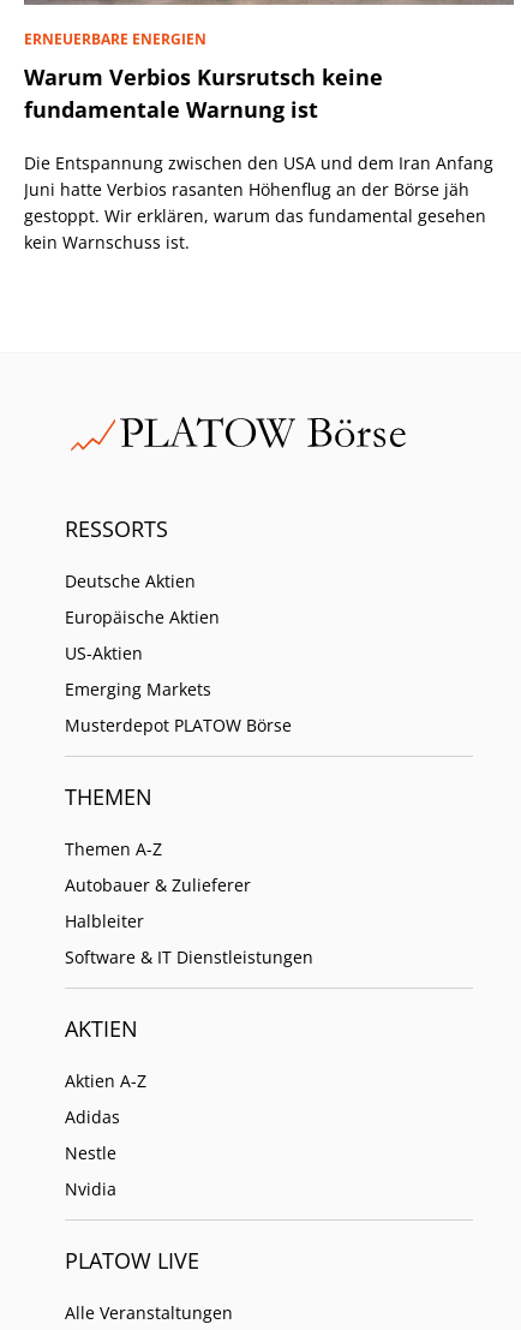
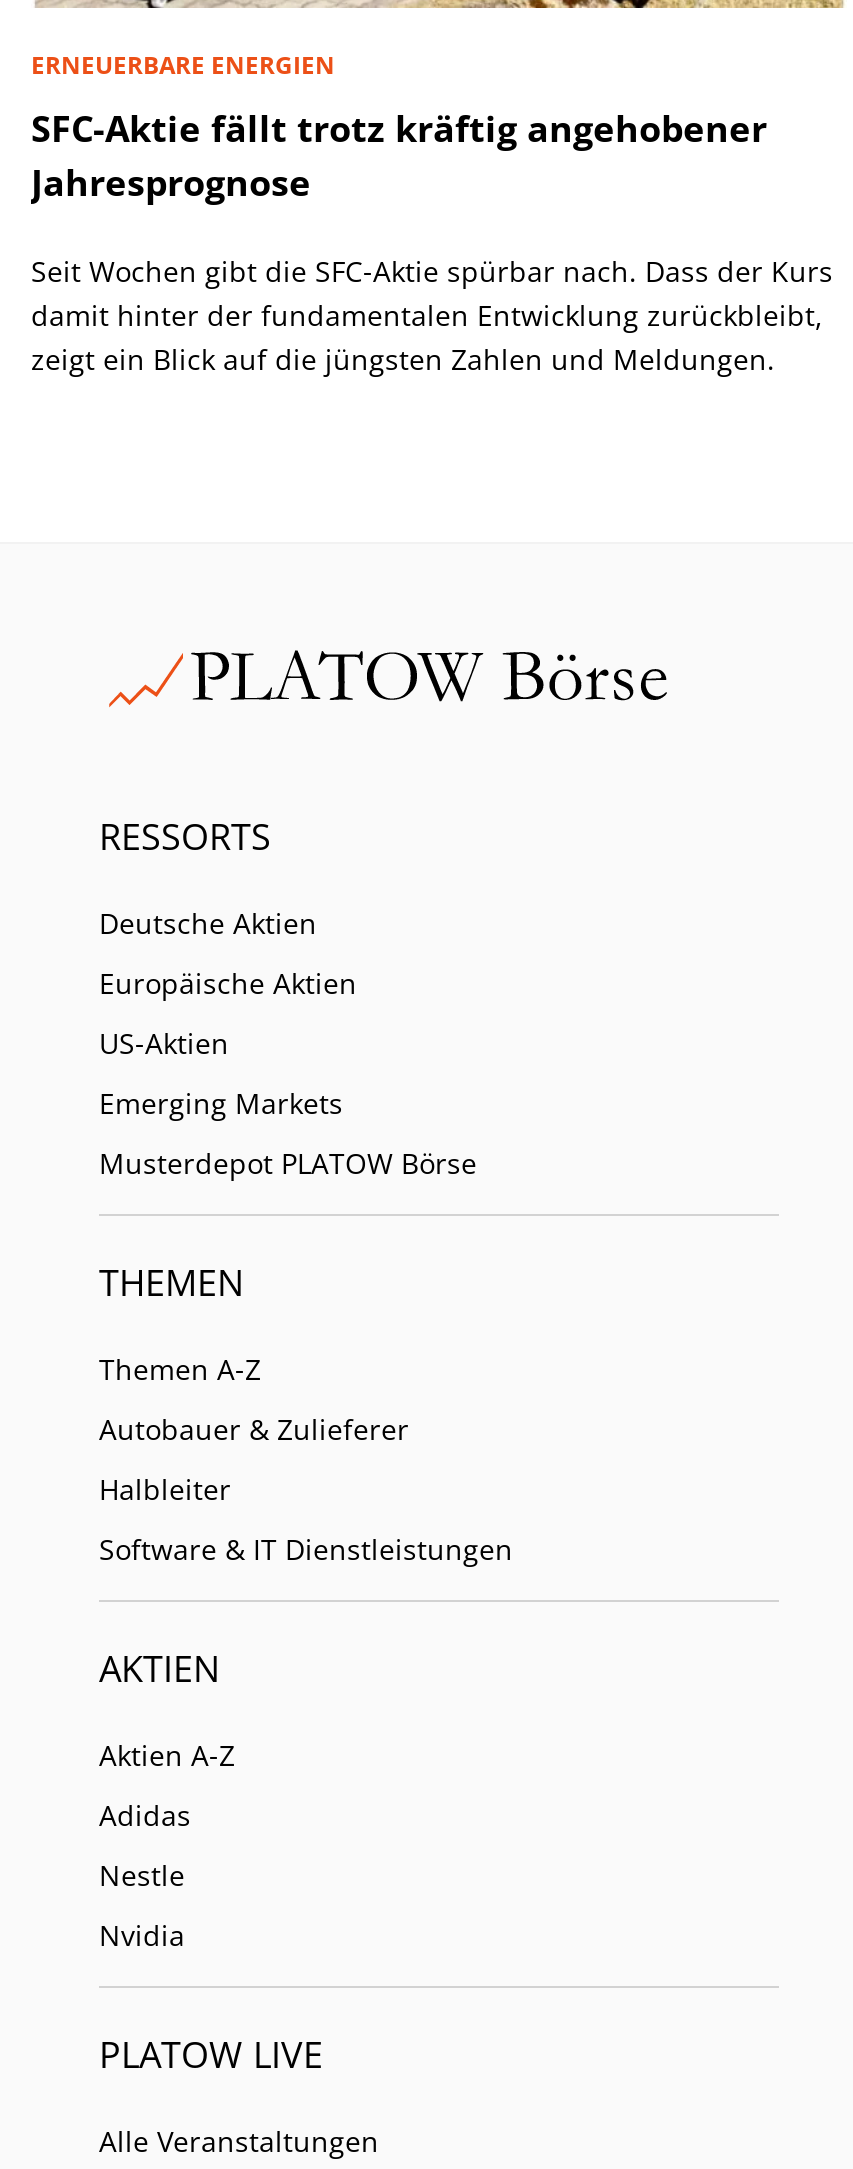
- Warum Verbios Kursrutsch keine
- fundamentale Warnung ist
+ SFC-Aktie fällt trotz kräftig angehobener
+ Jahresprognose

- Die Entspannung zwischen den USA und dem Iran Anfang
- Juni hatte Verbios rasanten Höhenflug an der Börse jäh
- gestoppt. Wir erklären, warum das fundamental gesehen
- kein Warnschuss ist.
+ Seit Wochen gibt die SFC-Aktie spürbar nach. Dass der Kurs
+ damit hinter der fundamentalen Entwicklung zurückbleibt,
+ zeigt ein Blick auf die jüngsten Zahlen und Meldungen.
